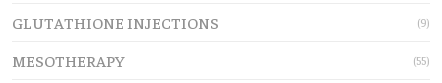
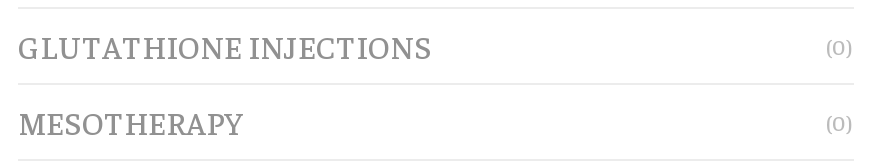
- (9)
+ (0)

- (55)
+ (0)
